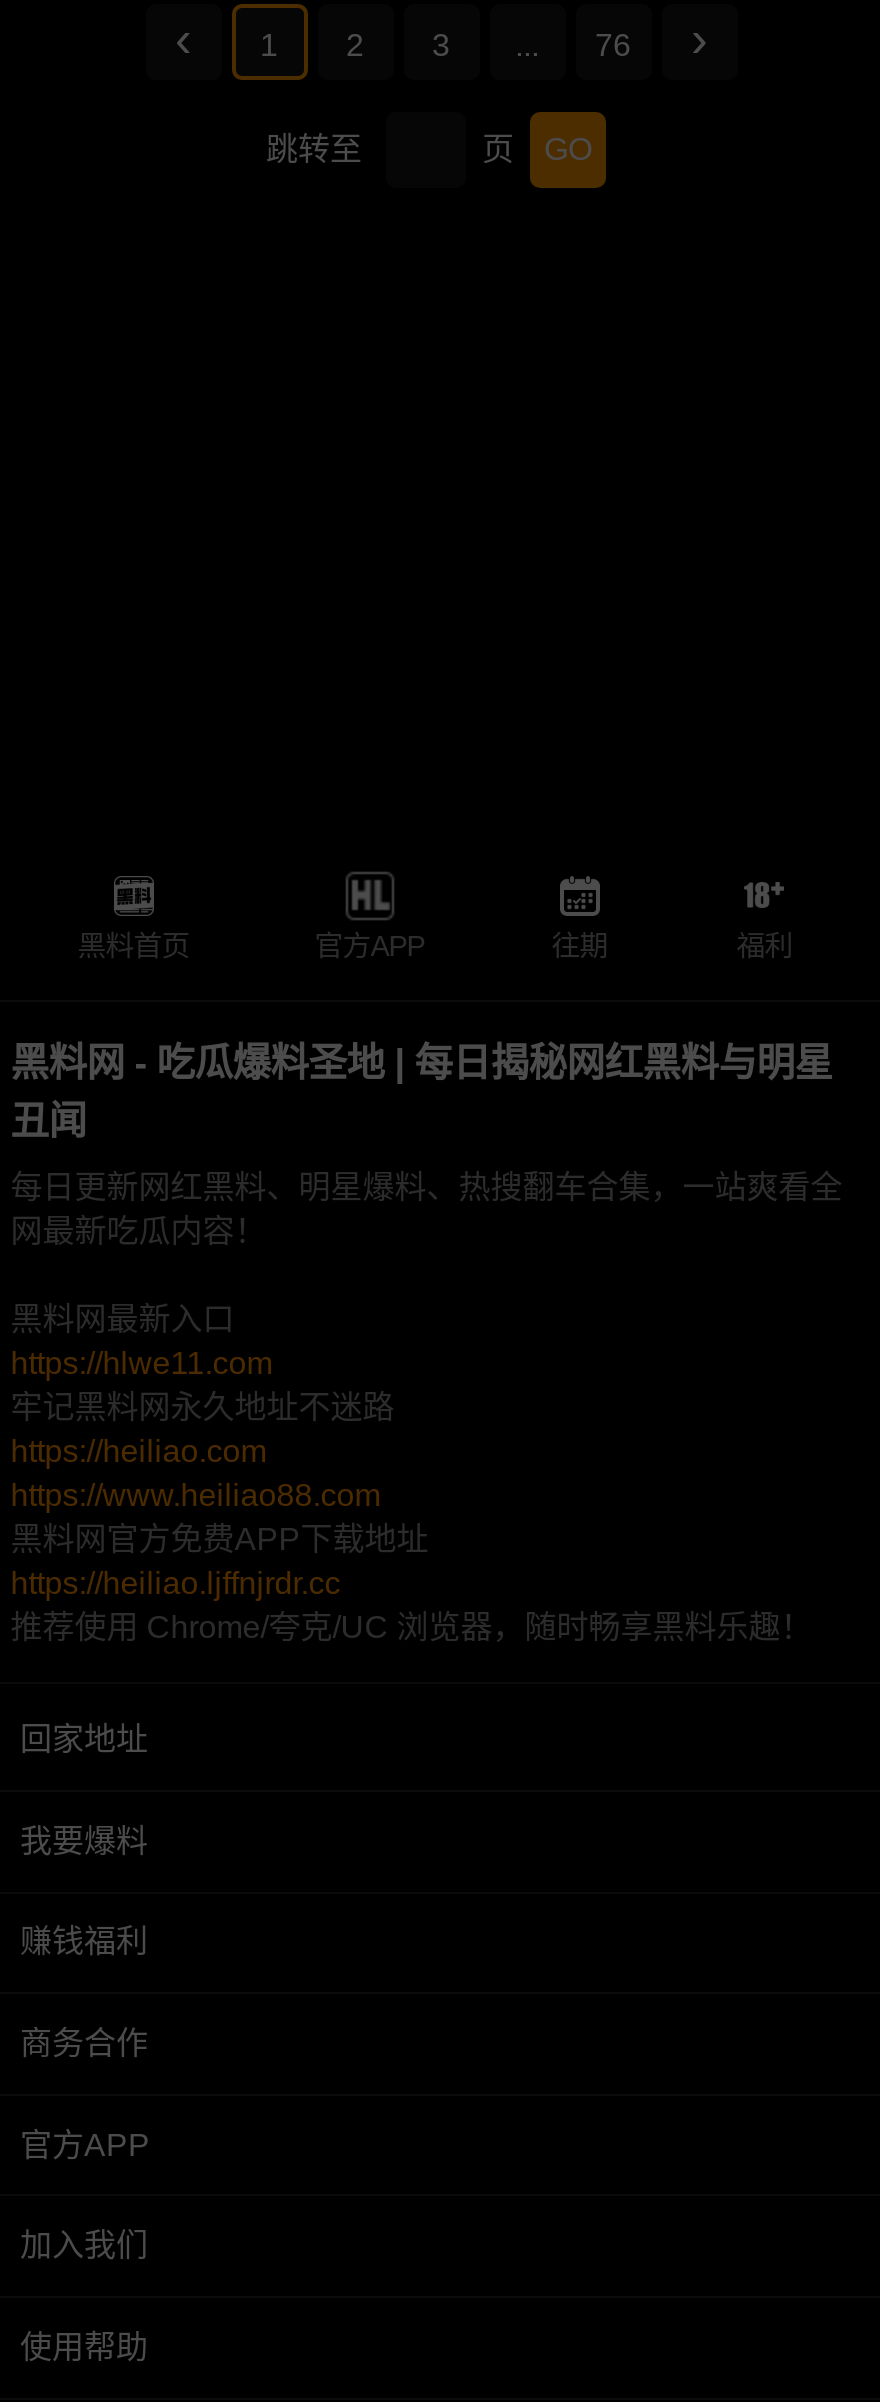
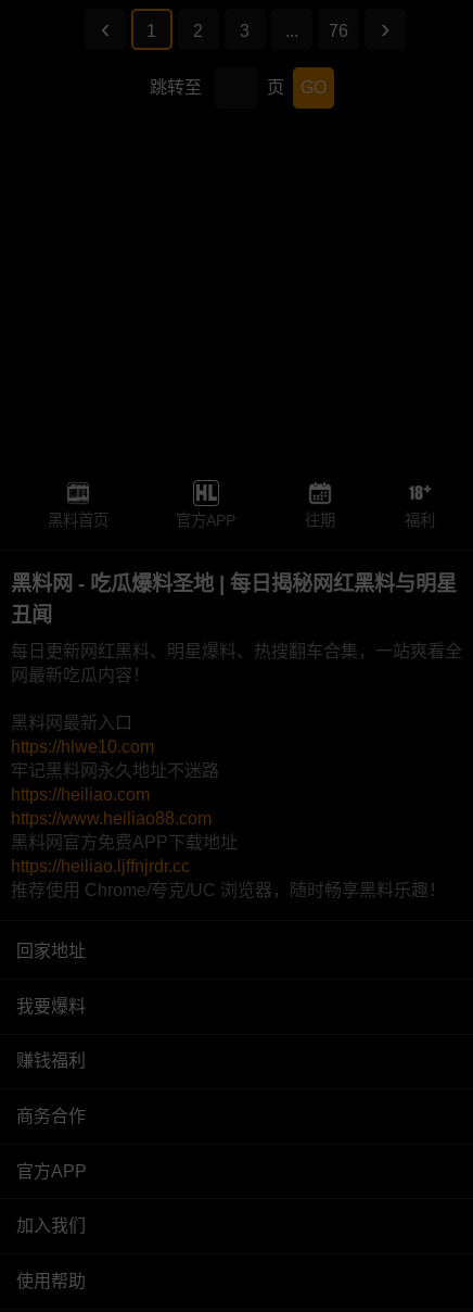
- https://hlwe11.com
+ https://hlwe10.com
